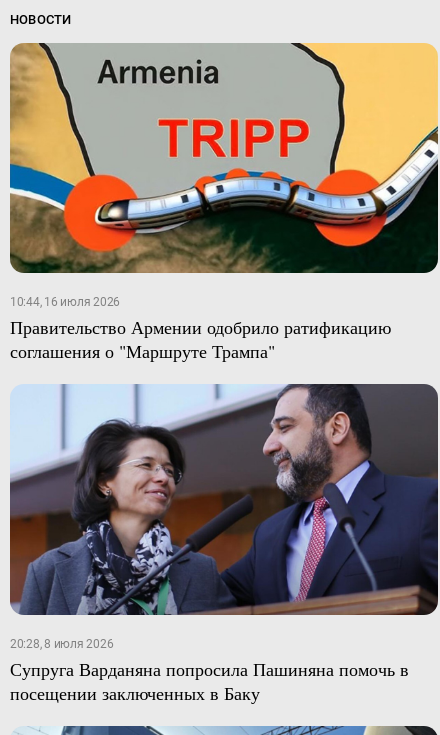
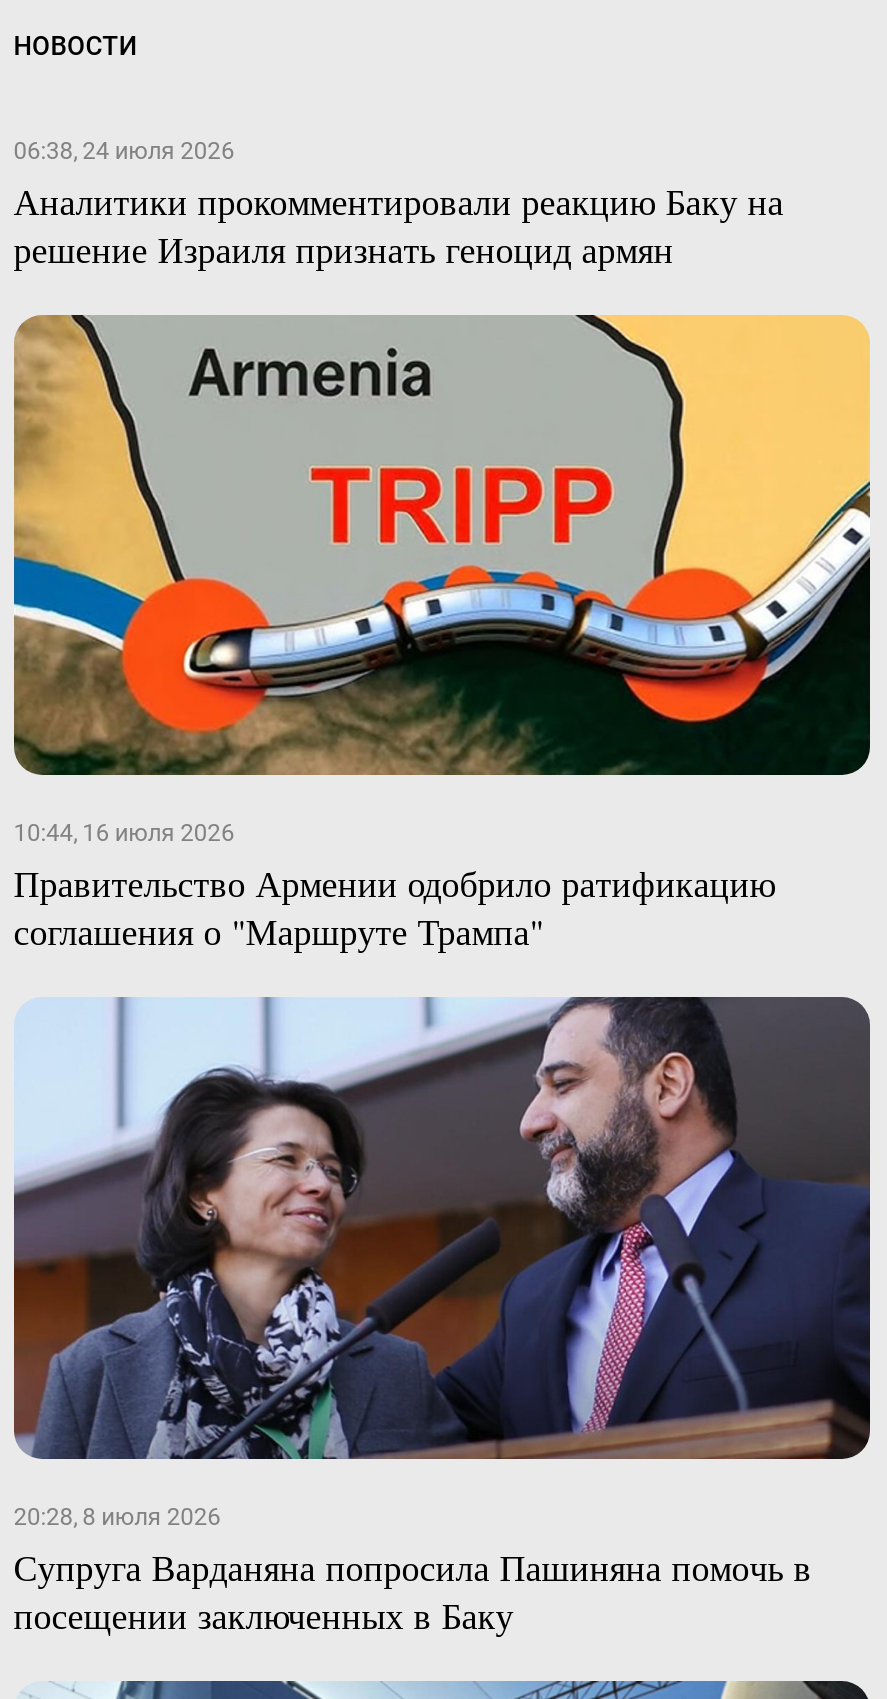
+ 06:38, 24 июля 2026
+ Аналитики прокомментировали реакцию Баку на
+ решение Израиля признать геноцид армян
